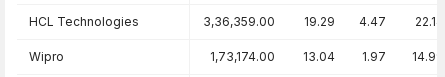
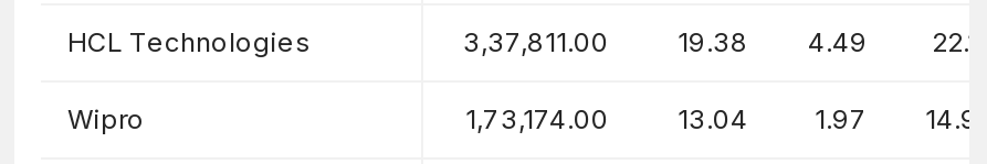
- 3,36,359.00
+ 3,37,811.00

- 19.29
+ 19.38

- 4.47
+ 4.49
